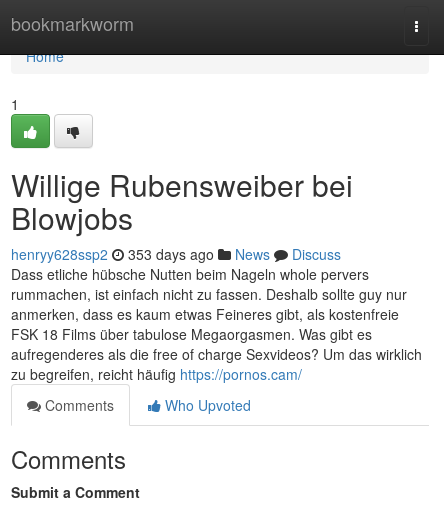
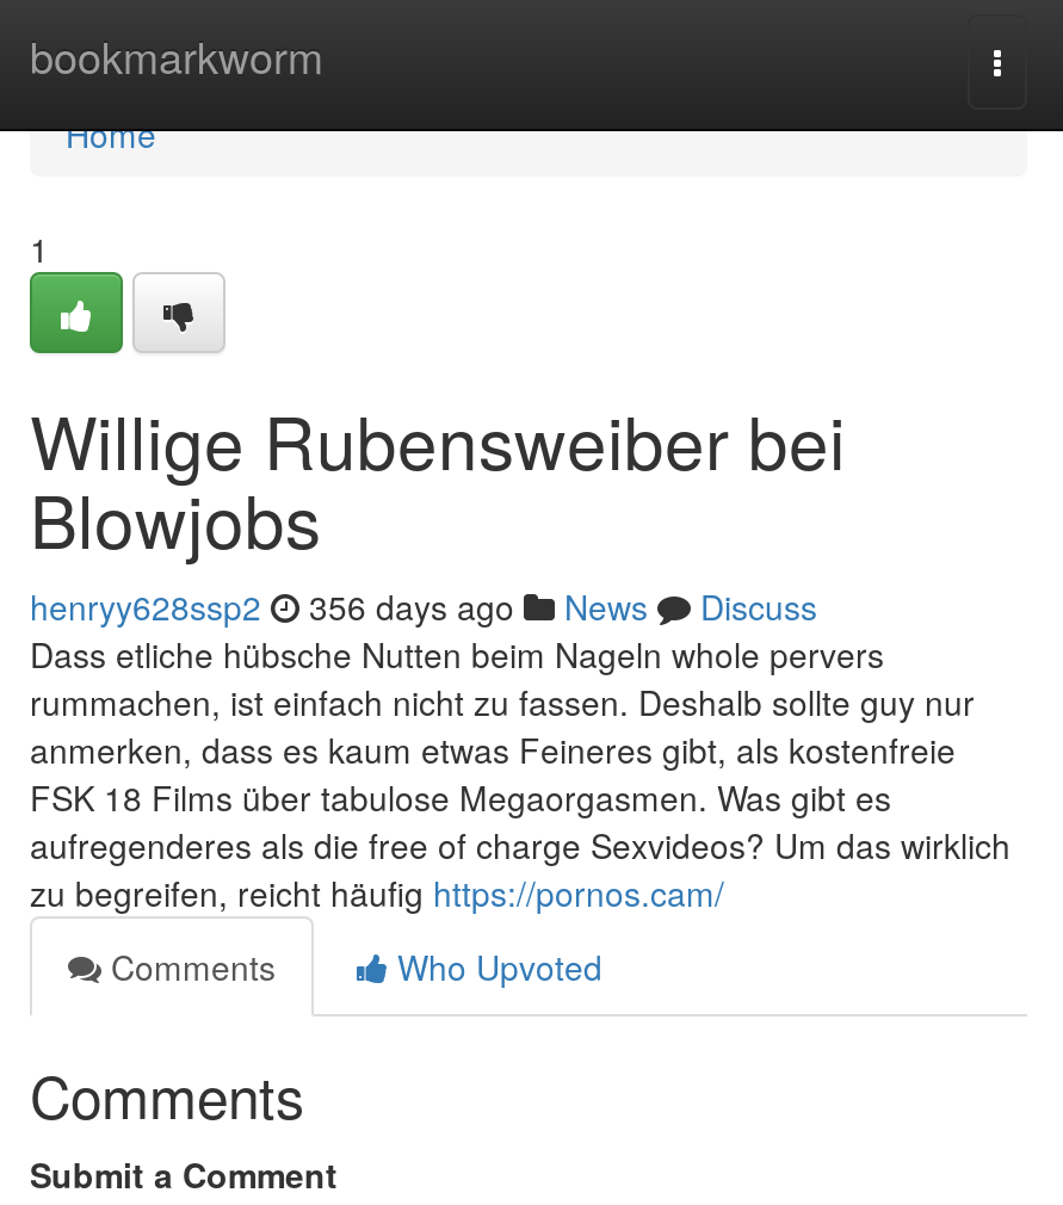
- henryy628ssp2 353 days ago News Discuss
+ henryy628ssp2 356 days ago News Discuss
